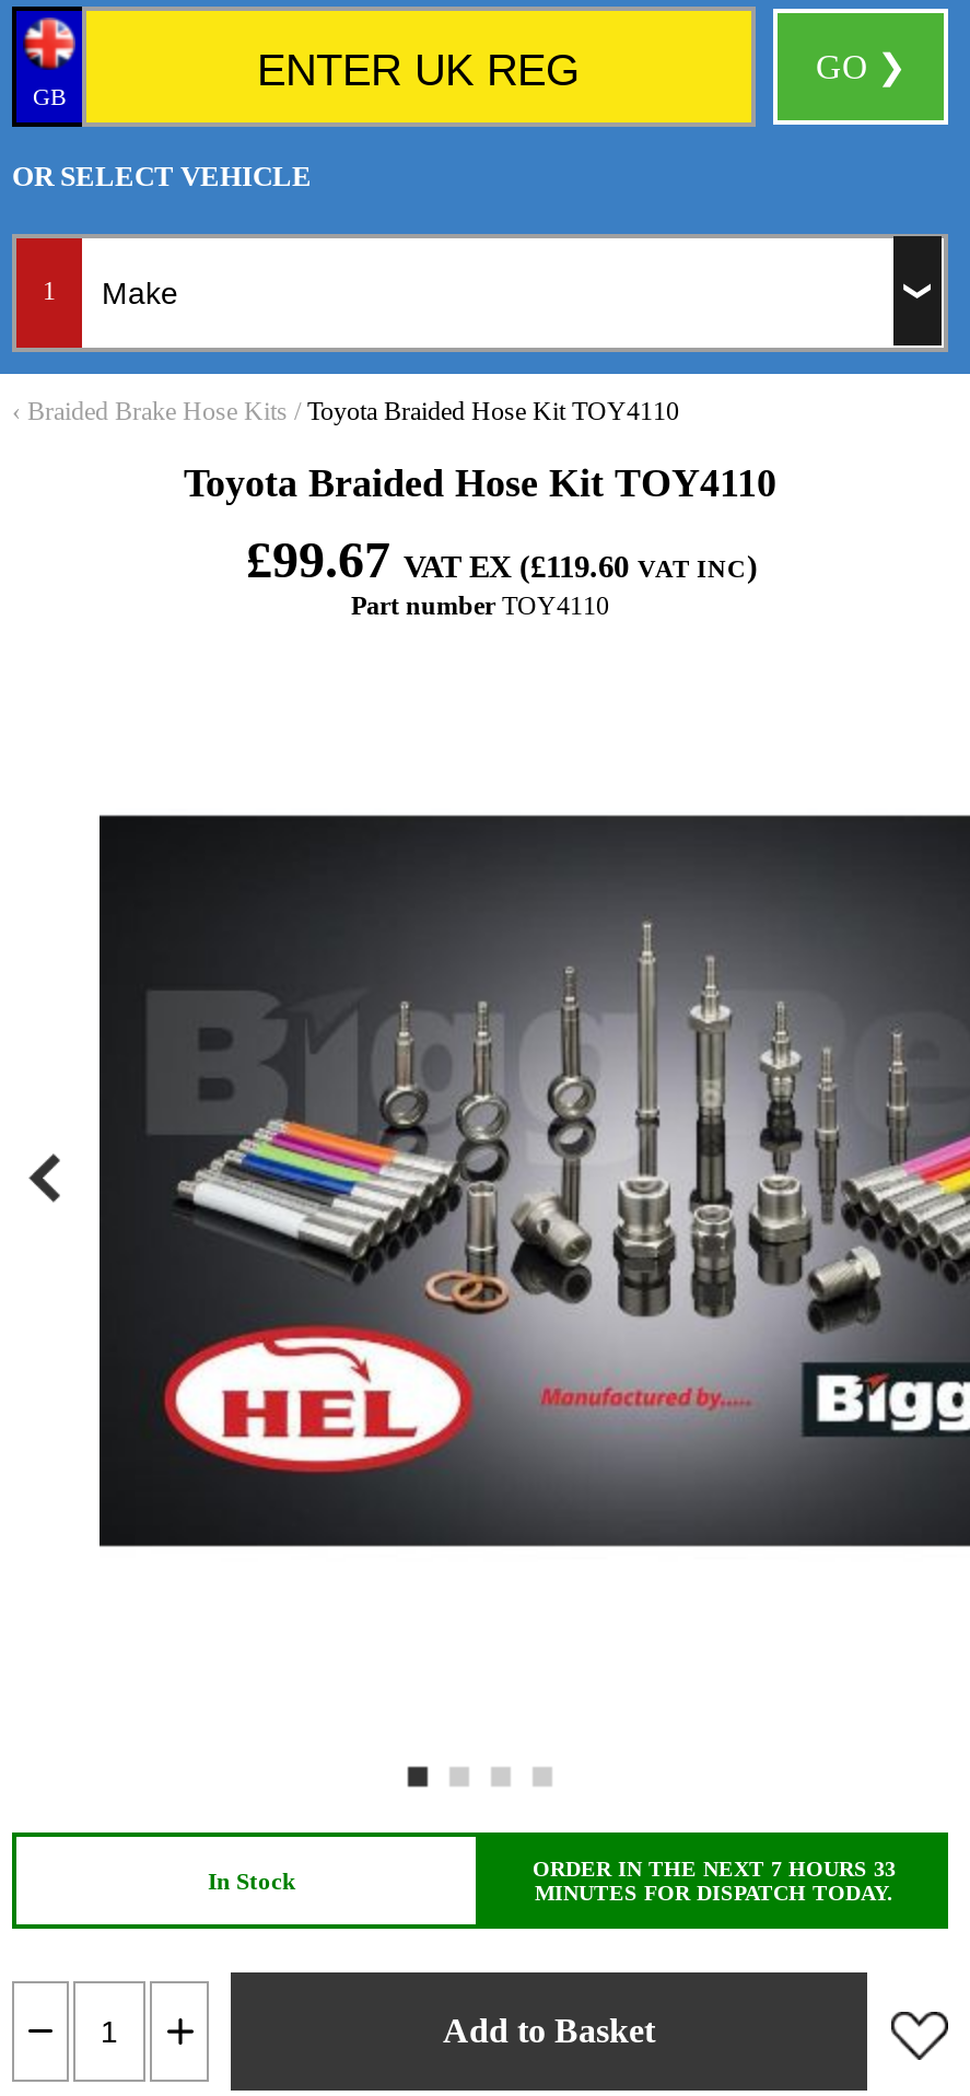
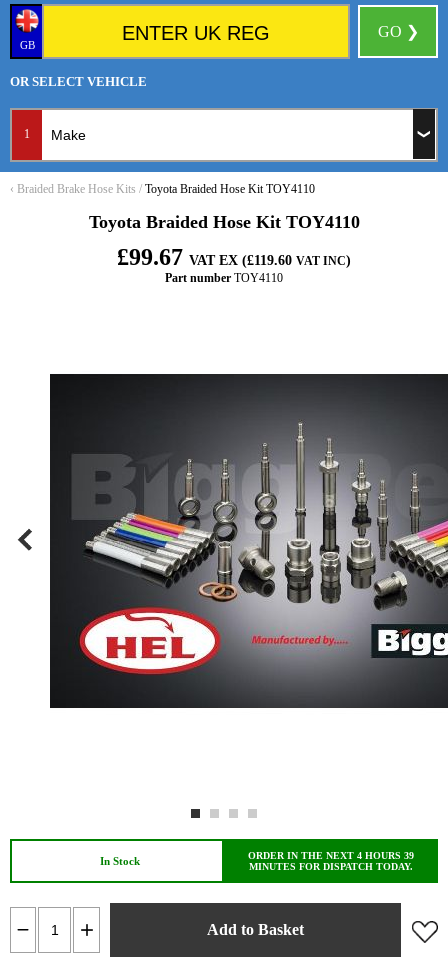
- ORDER IN THE NEXT 7 HOURS 33
+ ORDER IN THE NEXT 4 HOURS 39
